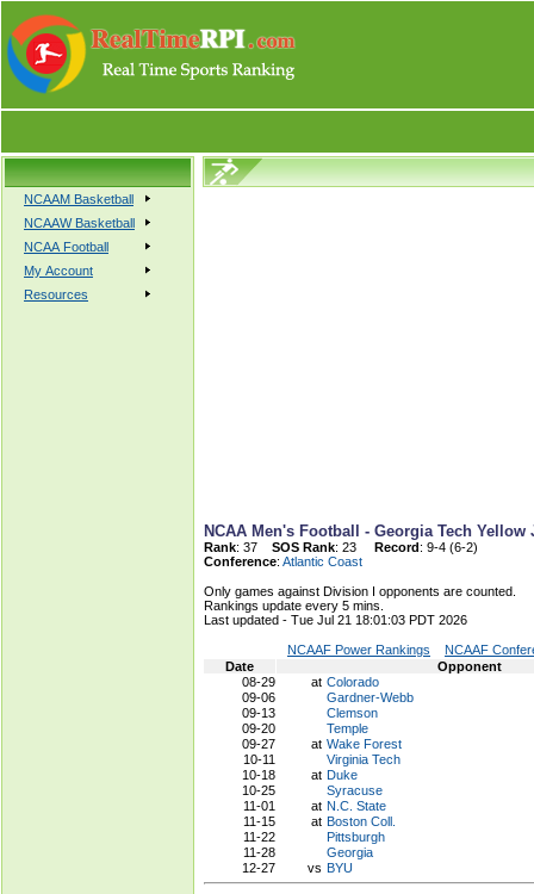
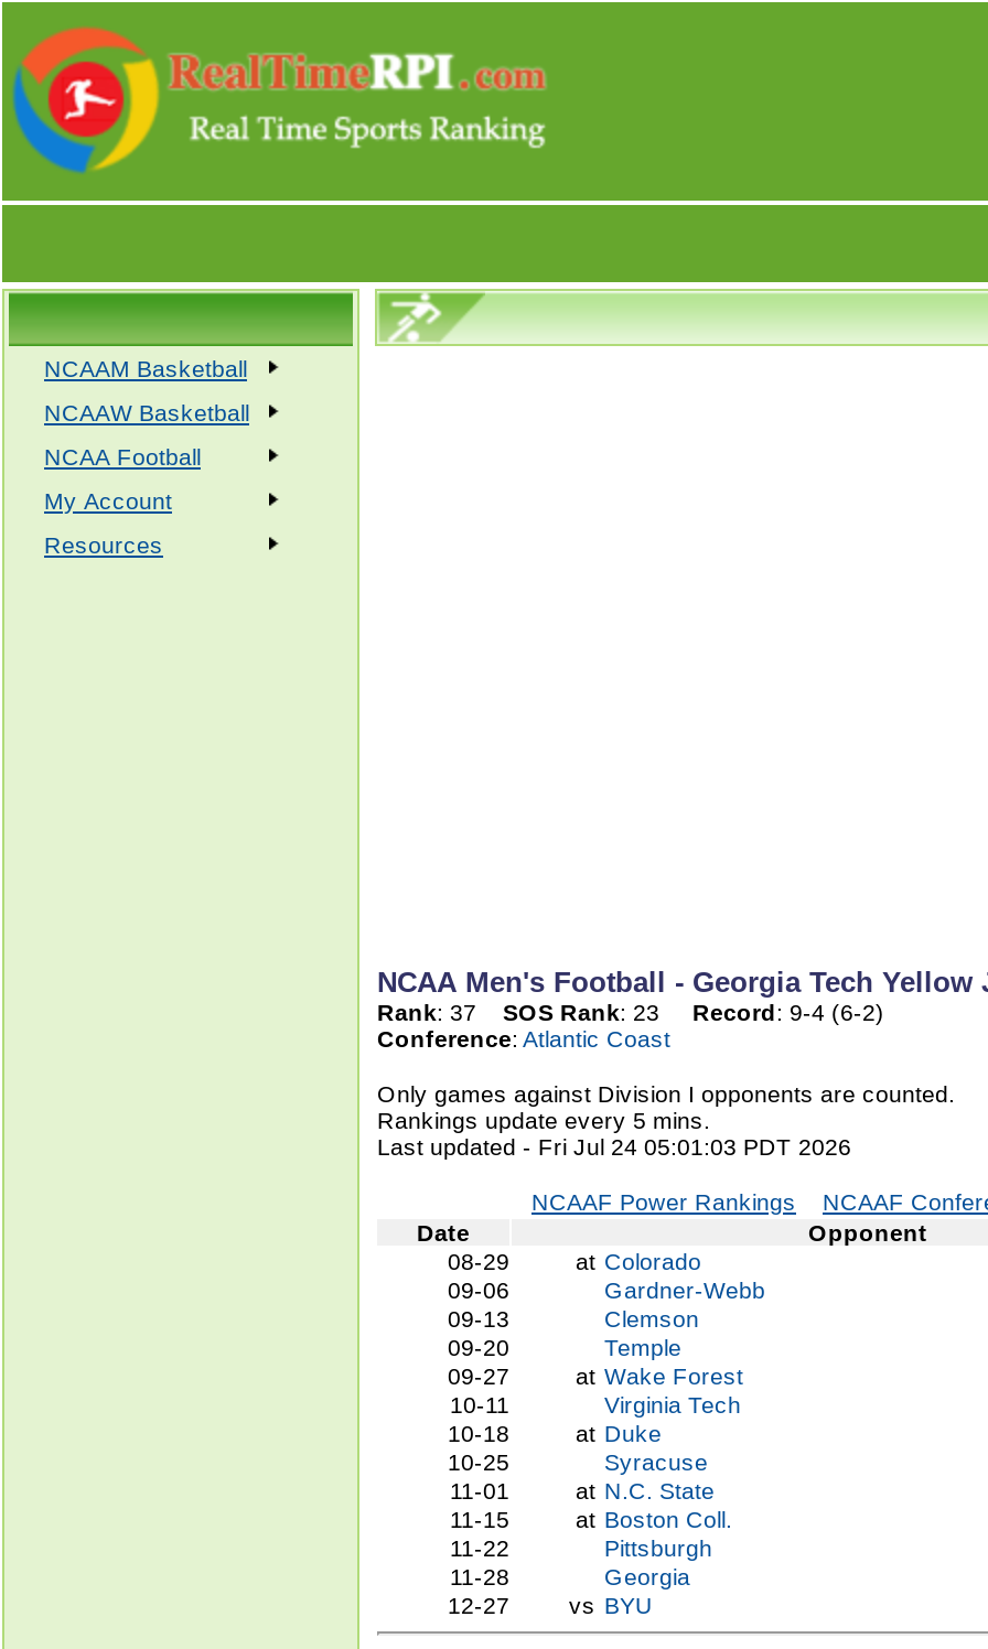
- Last updated - Tue Jul 21 18:01:03 PDT 2026
+ Last updated - Fri Jul 24 05:01:03 PDT 2026
